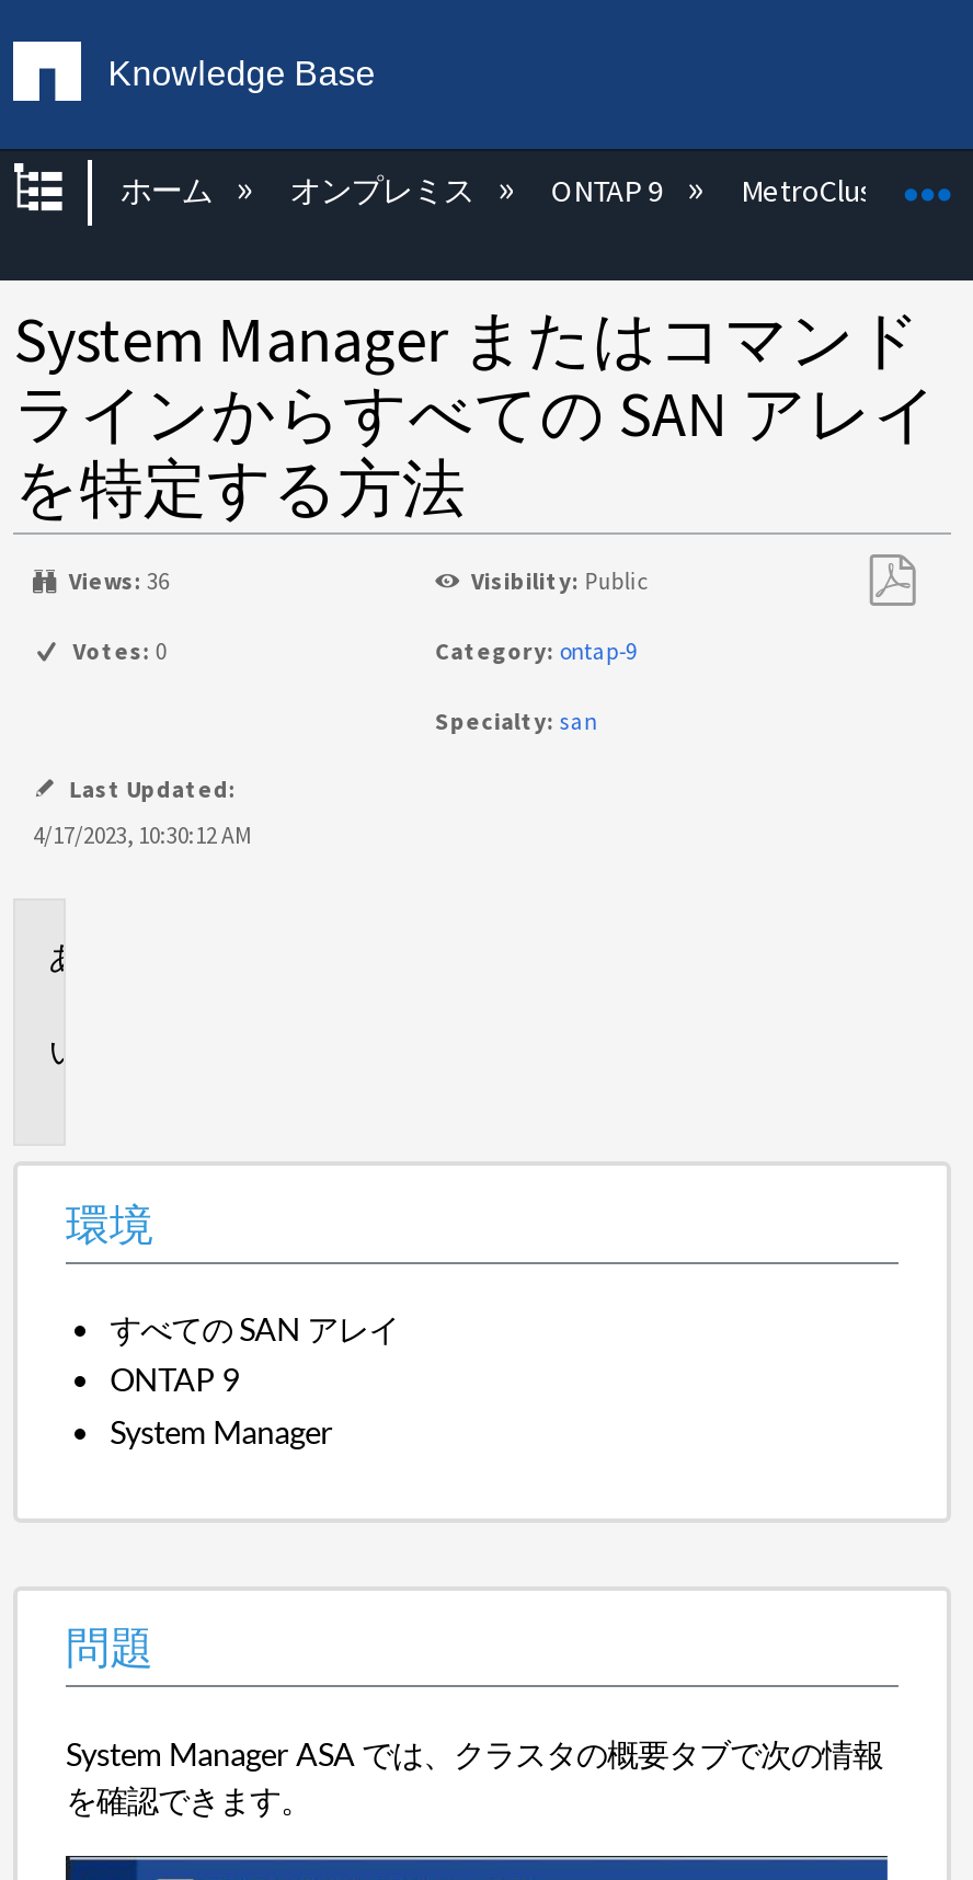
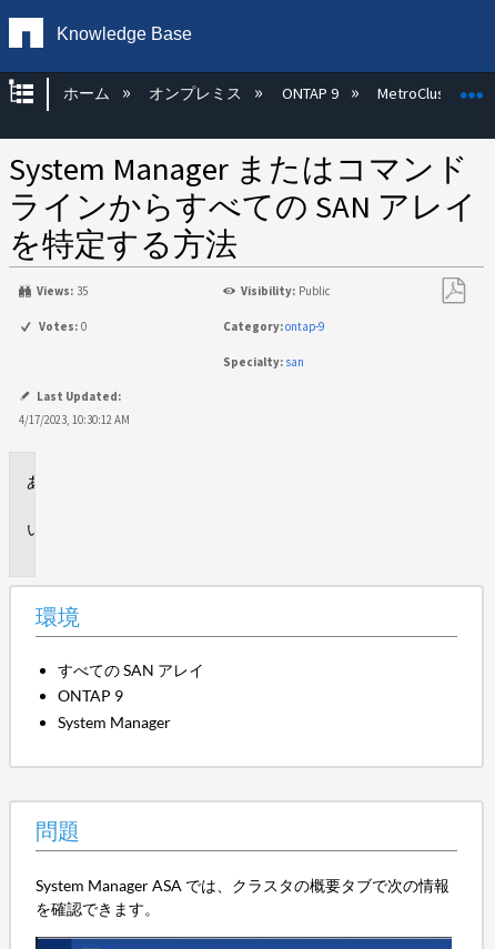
- Views: 36
+ Views: 35
